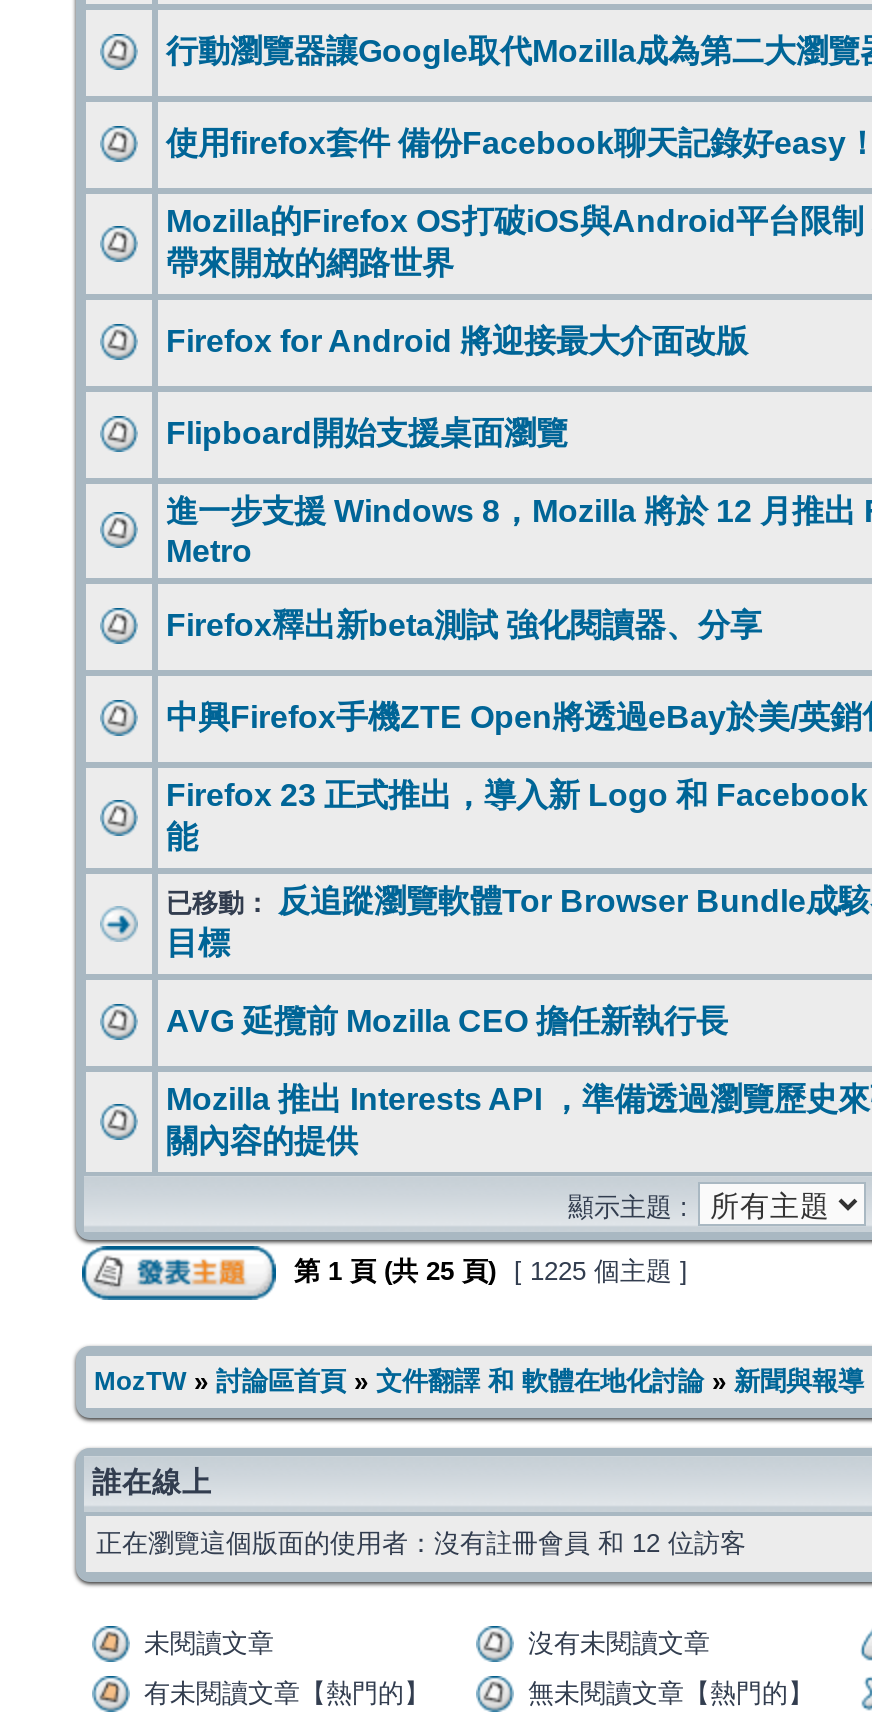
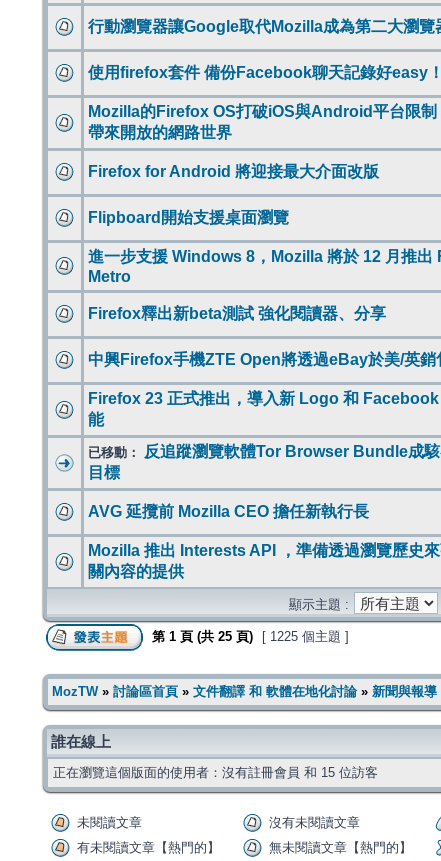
- 正在瀏覽這個版面的使用者：沒有註冊會員 和 12 位訪客
+ 正在瀏覽這個版面的使用者：沒有註冊會員 和 15 位訪客
